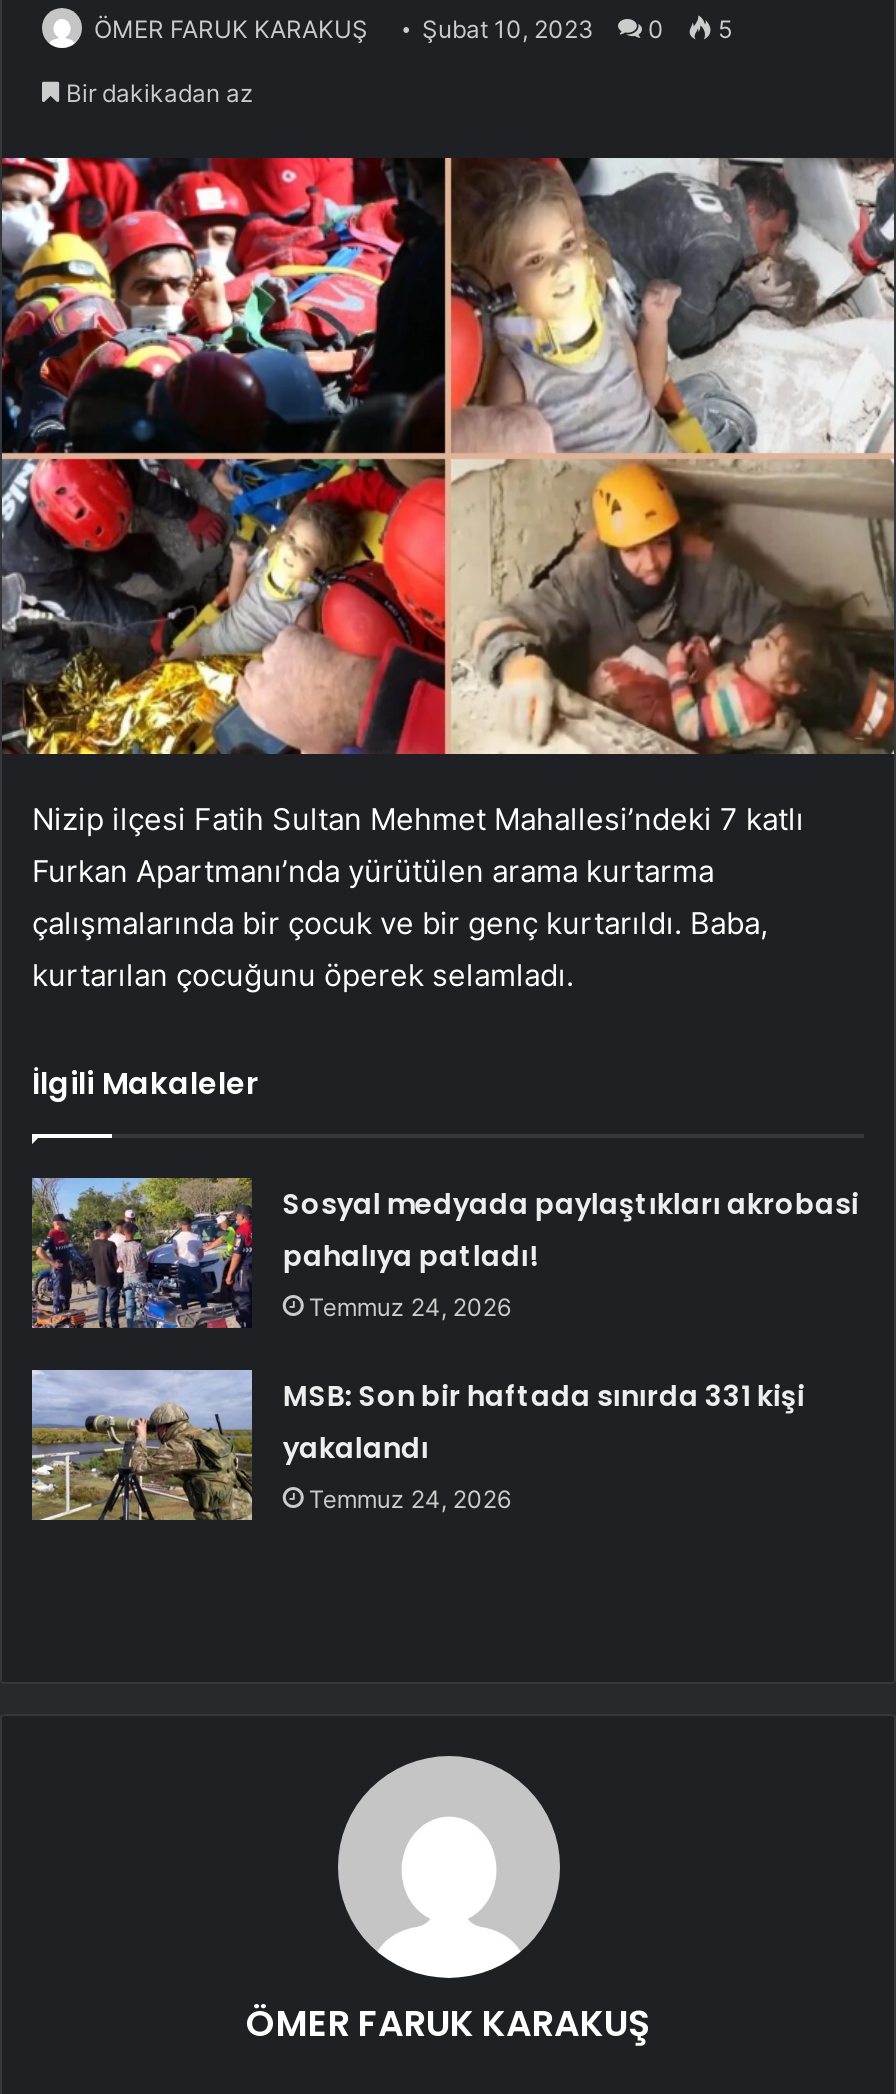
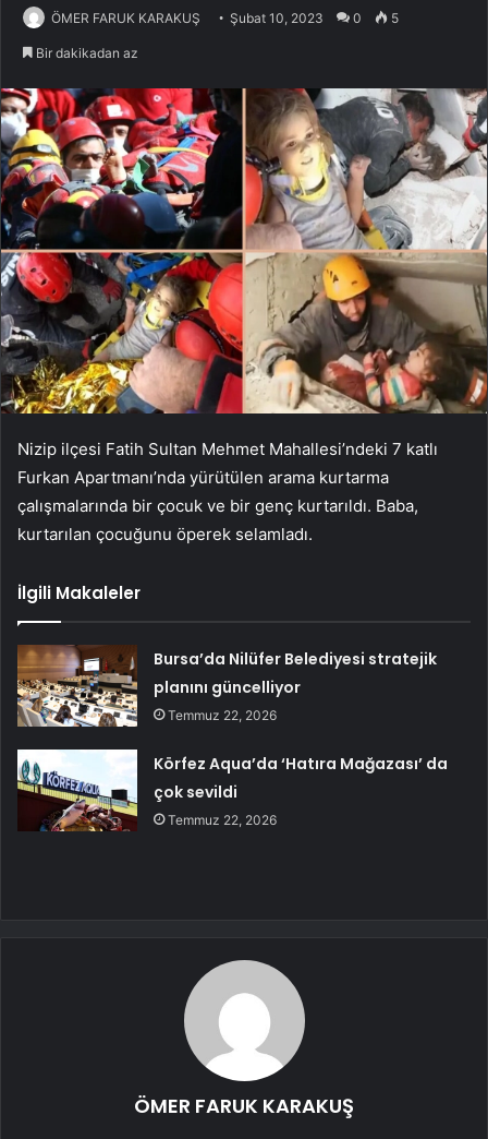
- [image]
- Sosyal medyada paylaştıkları akrobasi
- pahalıya patladı!
- Temmuz 24, 2026
+ [image]
+ Bursa’da Nilüfer Belediyesi stratejik
+ planını güncelliyor
+ Temmuz 22, 2026

- [image]
- MSB: Son bir haftada sınırda 331 kişi
- yakalandı
- Temmuz 24, 2026
+ [image]
+ Körfez Aqua’da ‘Hatıra Mağazası’ da
+ çok sevildi
+ Temmuz 22, 2026
